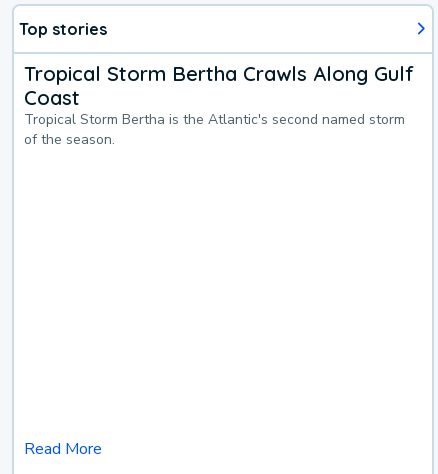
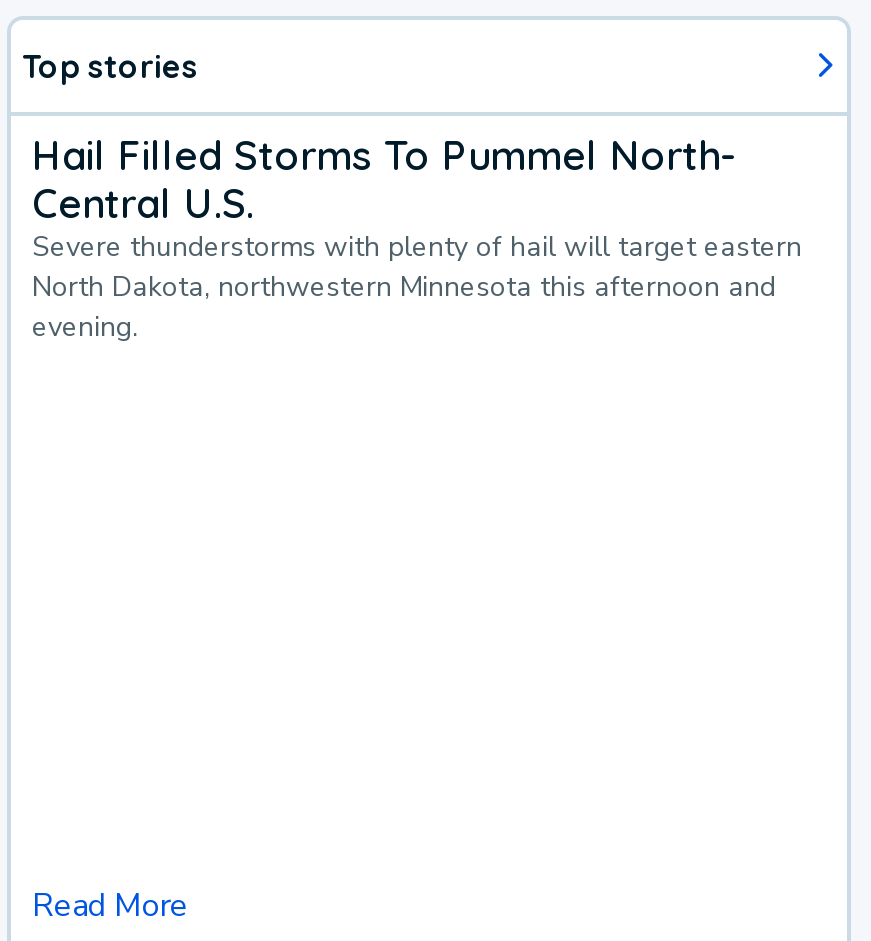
- Tropical Storm Bertha Crawls Along Gulf
- Coast
- Tropical Storm Bertha is the Atlantic's second named storm
- of the season.
+ Hail Filled Storms To Pummel North-
+ Central U.S.
+ Severe thunderstorms with plenty of hail will target eastern
+ North Dakota, northwestern Minnesota this afternoon and
+ evening.
